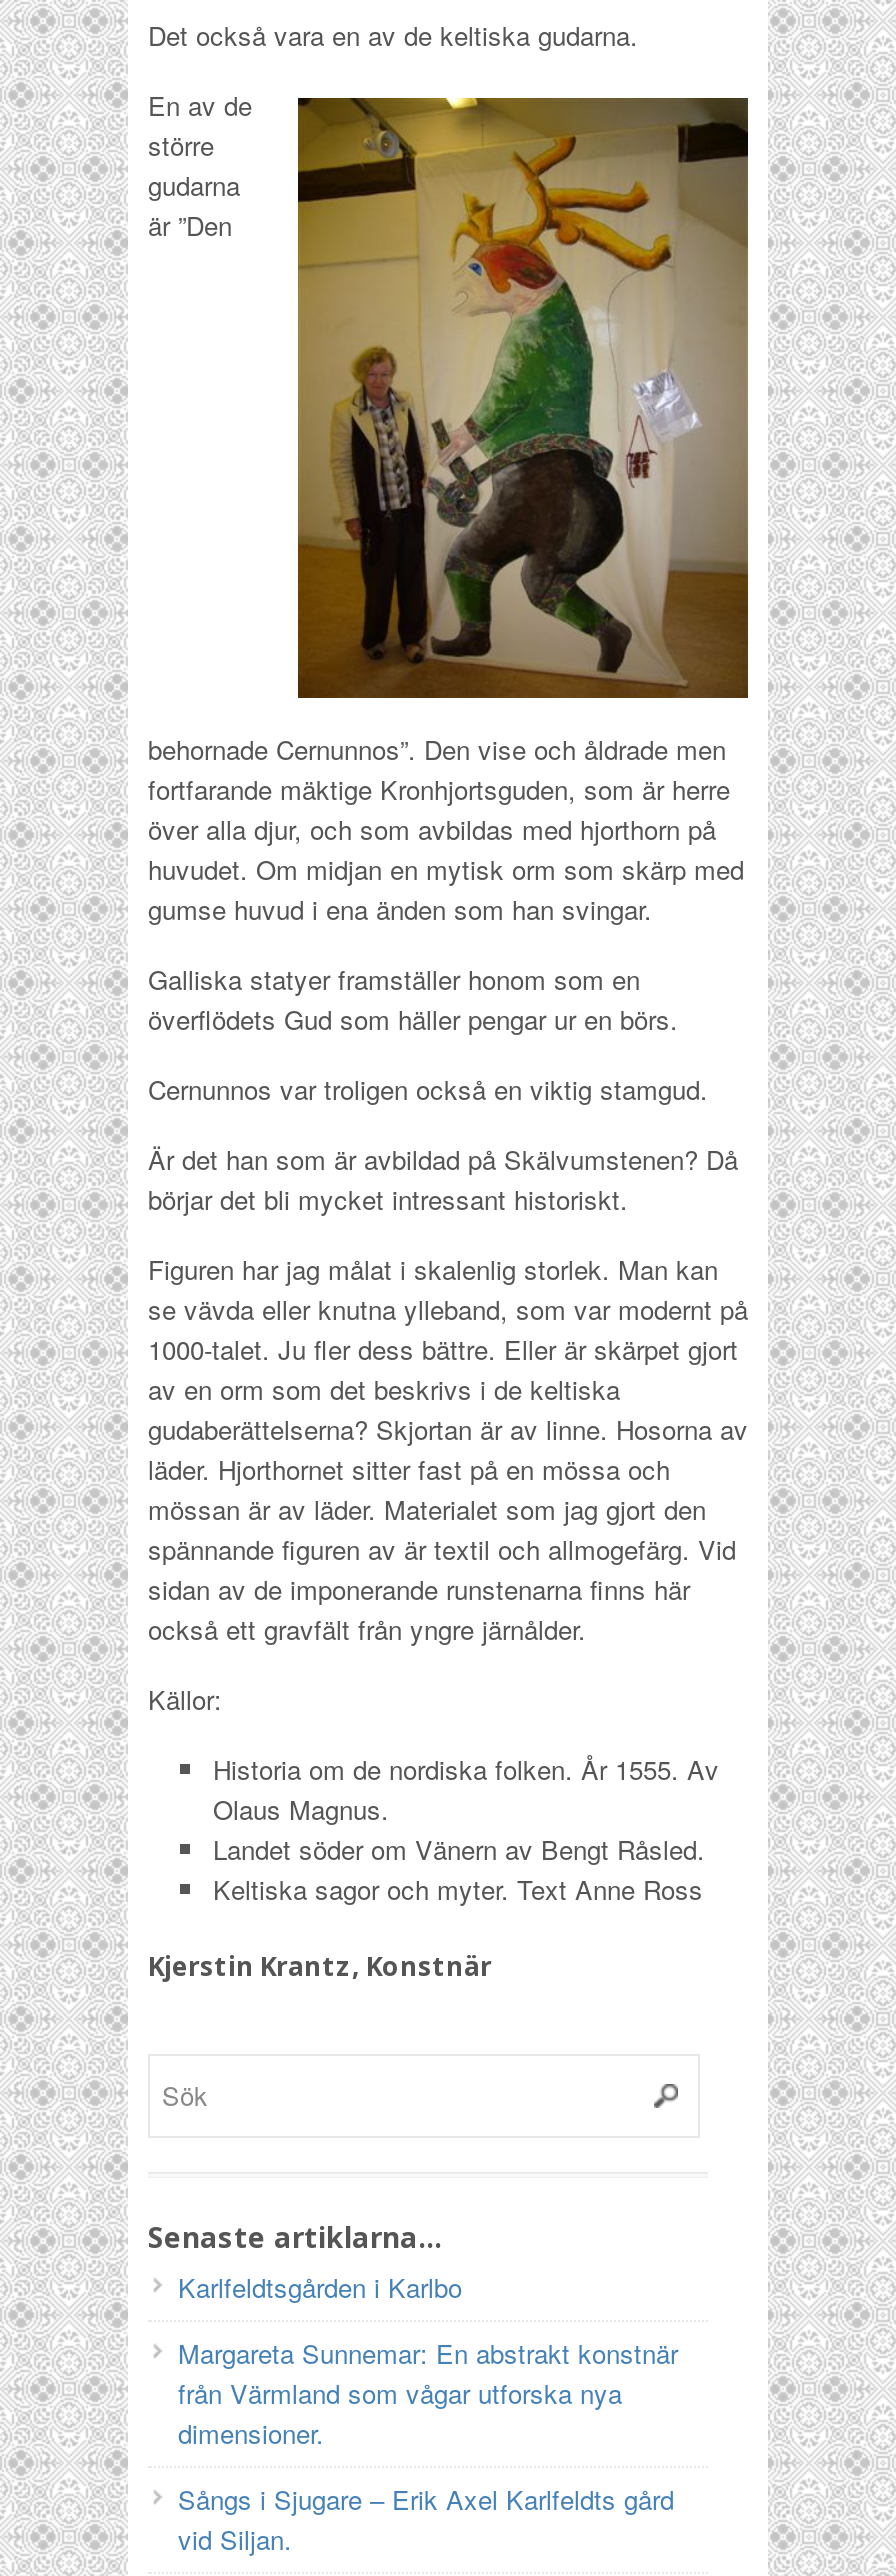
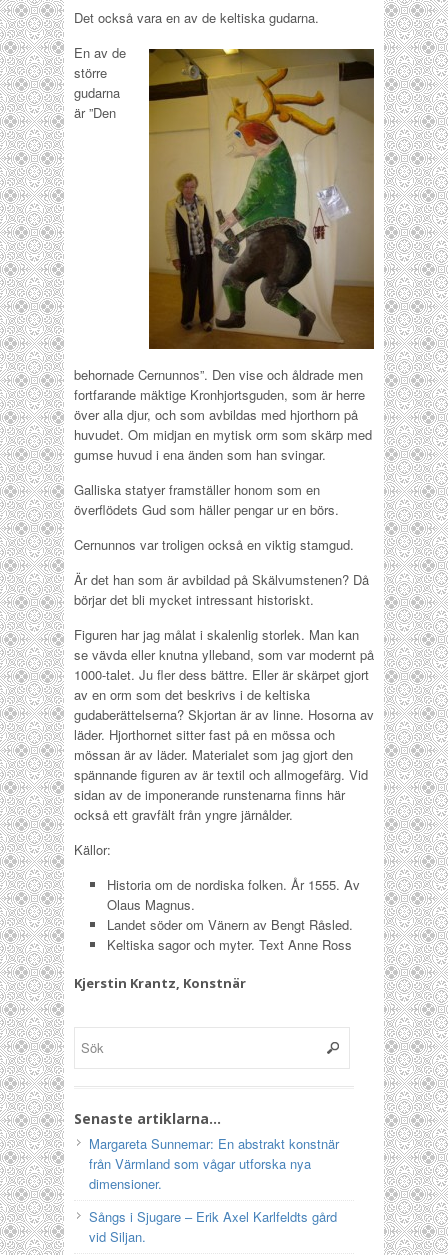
- Karlfeldtsgården i Karlbo
